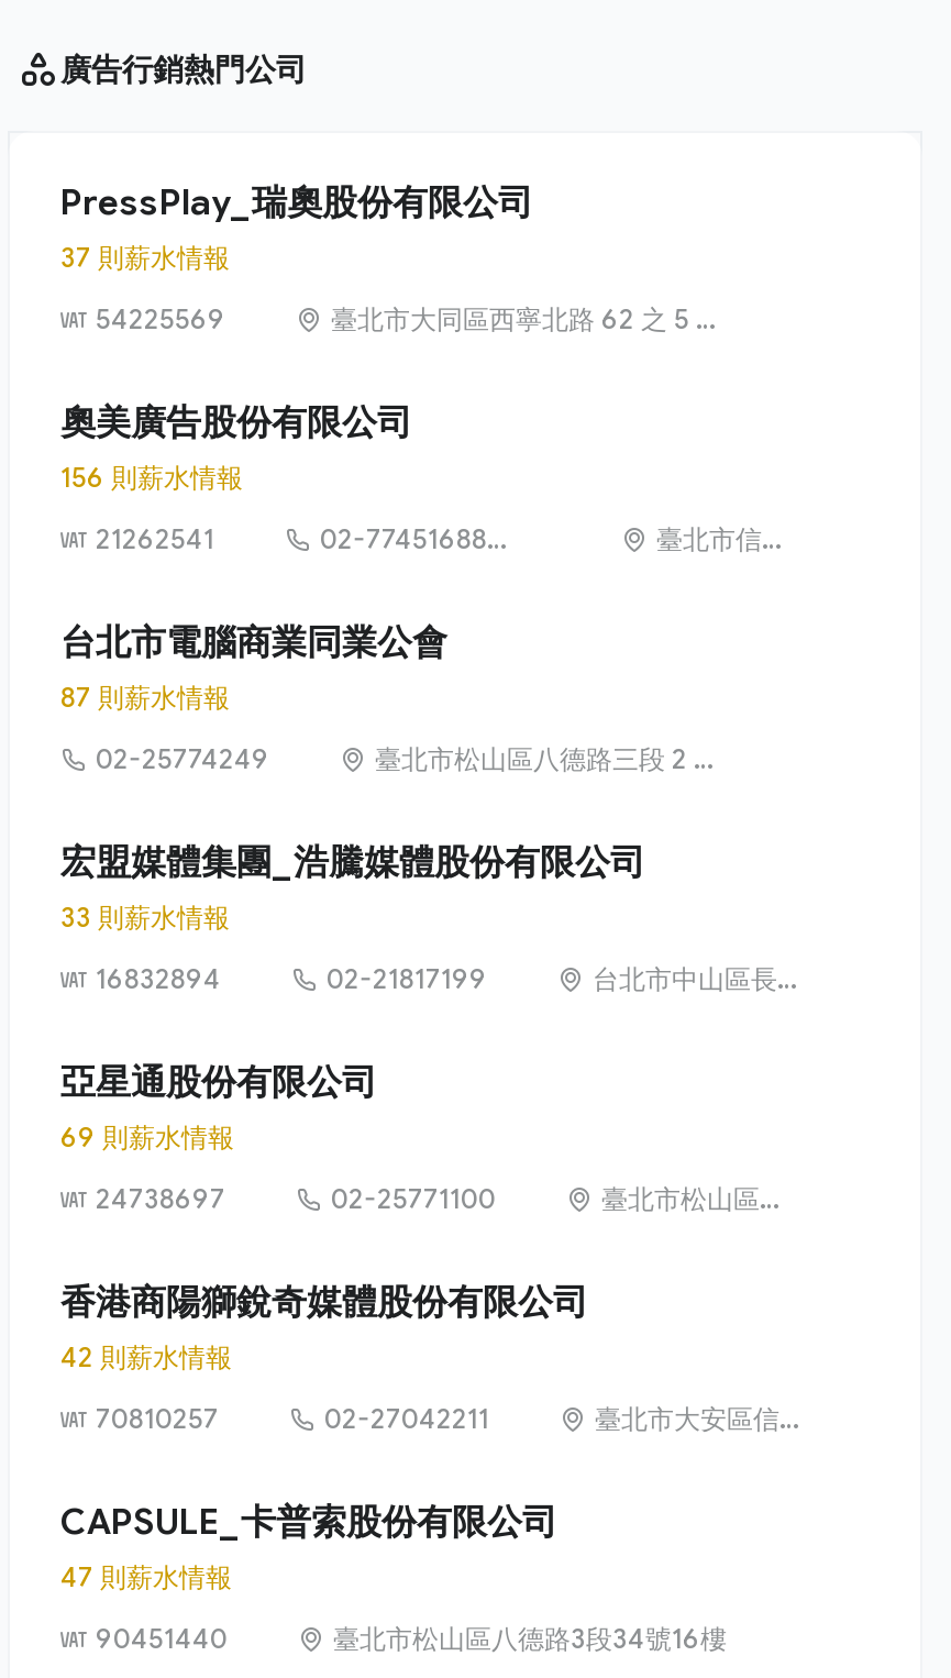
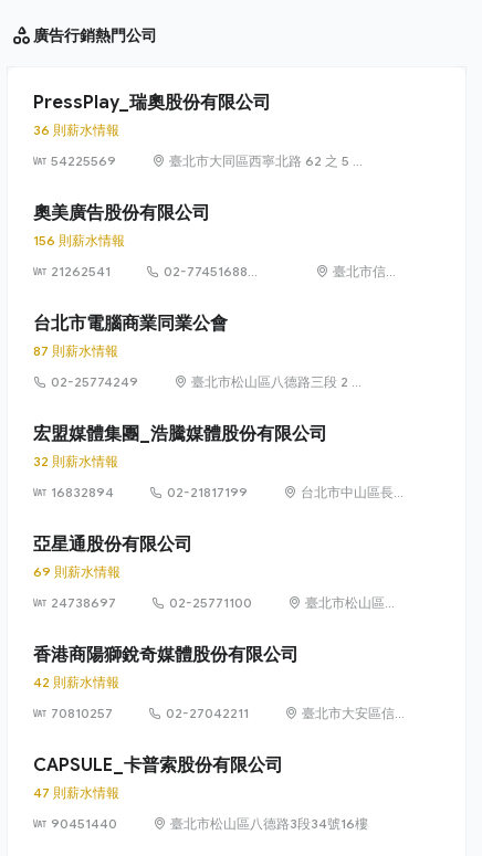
- 37 則薪水情報
+ 36 則薪水情報

- 33 則薪水情報
+ 32 則薪水情報
